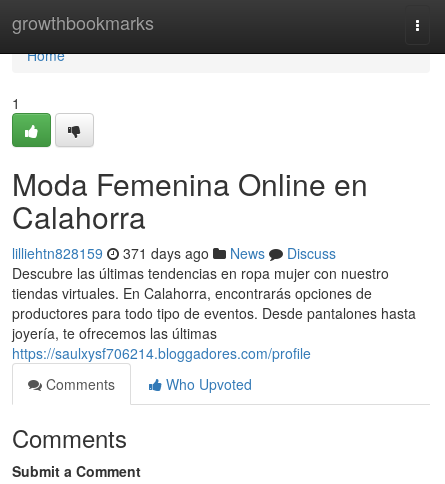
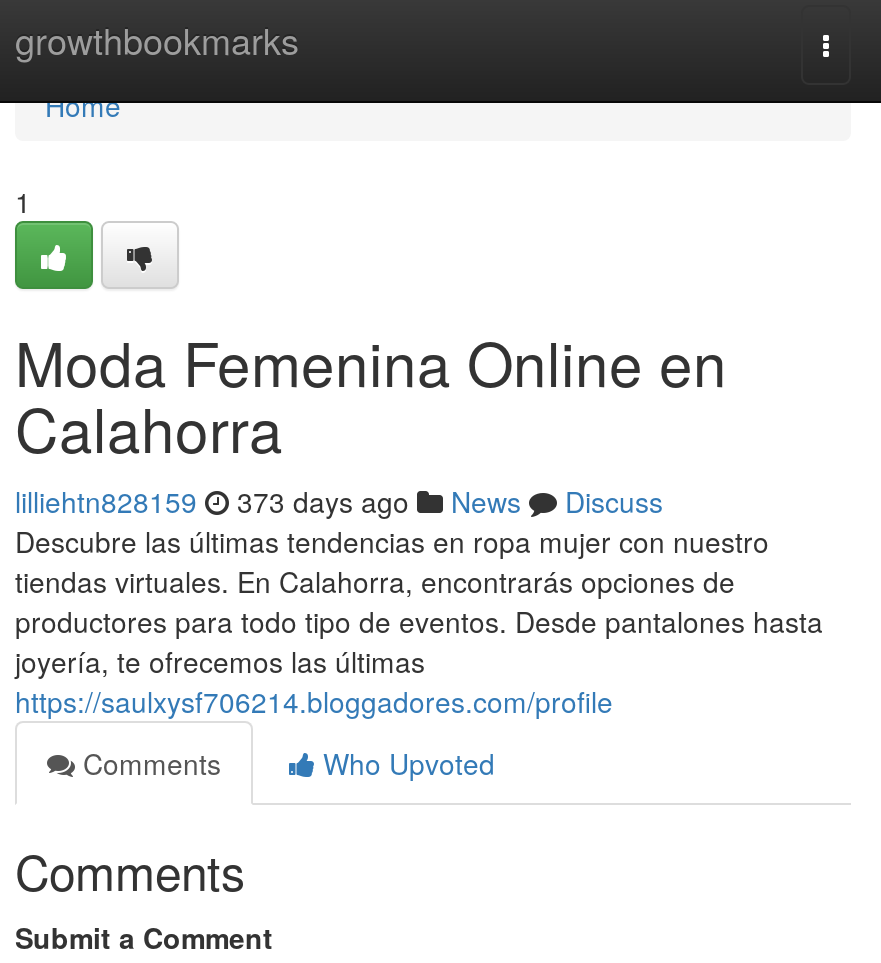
- lilliehtn828159 371 days ago News Discuss
+ lilliehtn828159 373 days ago News Discuss
